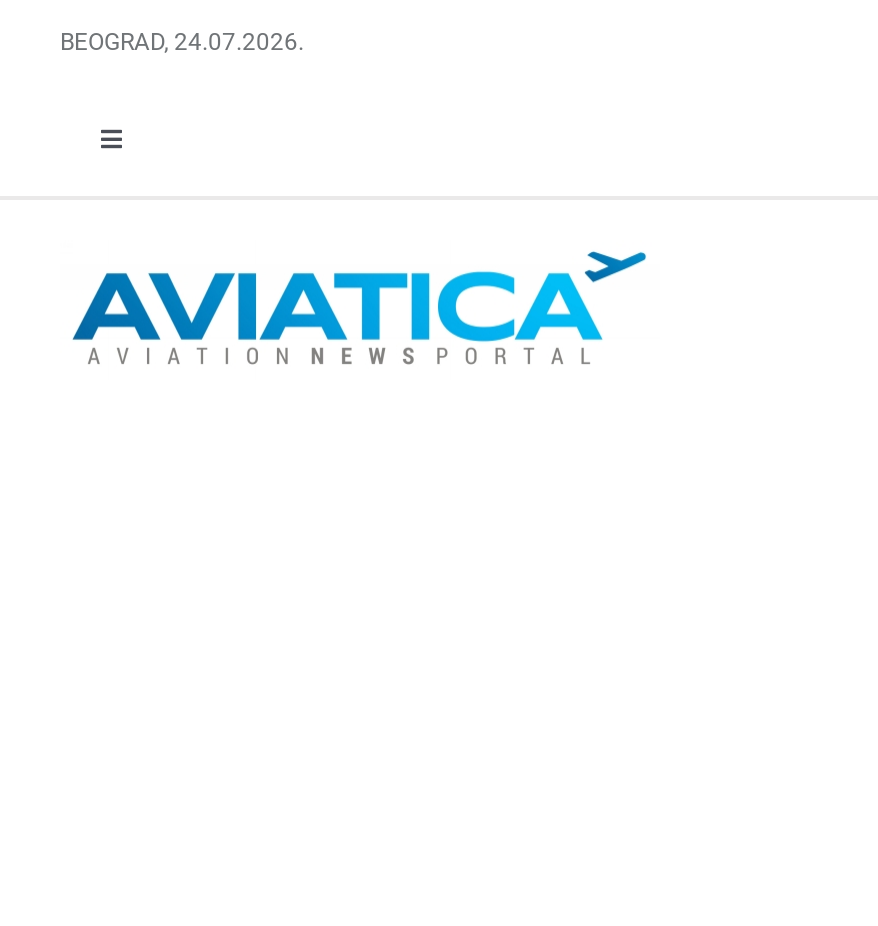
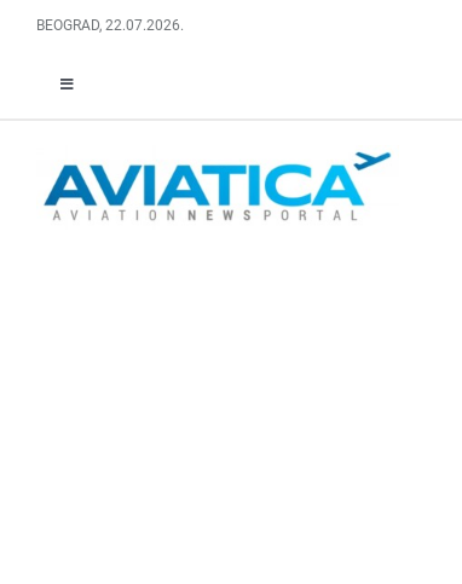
- BEOGRAD, 24.07.2026.
+ BEOGRAD, 22.07.2026.
